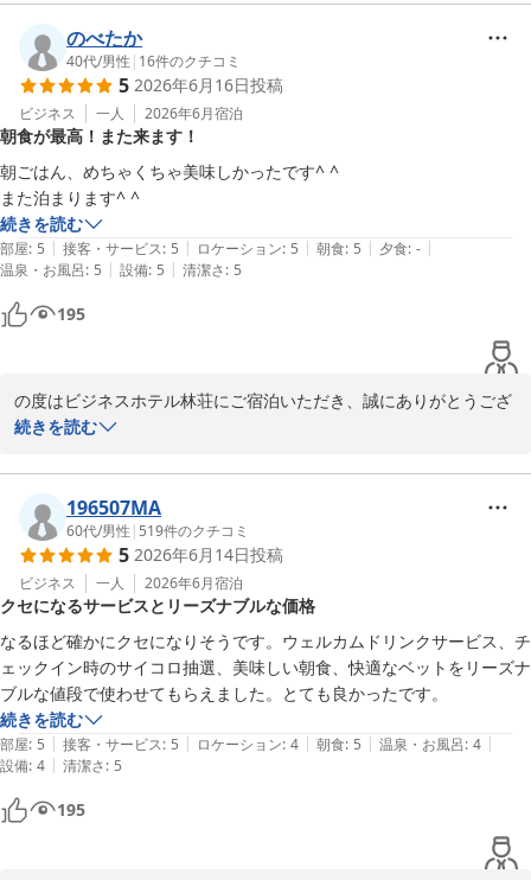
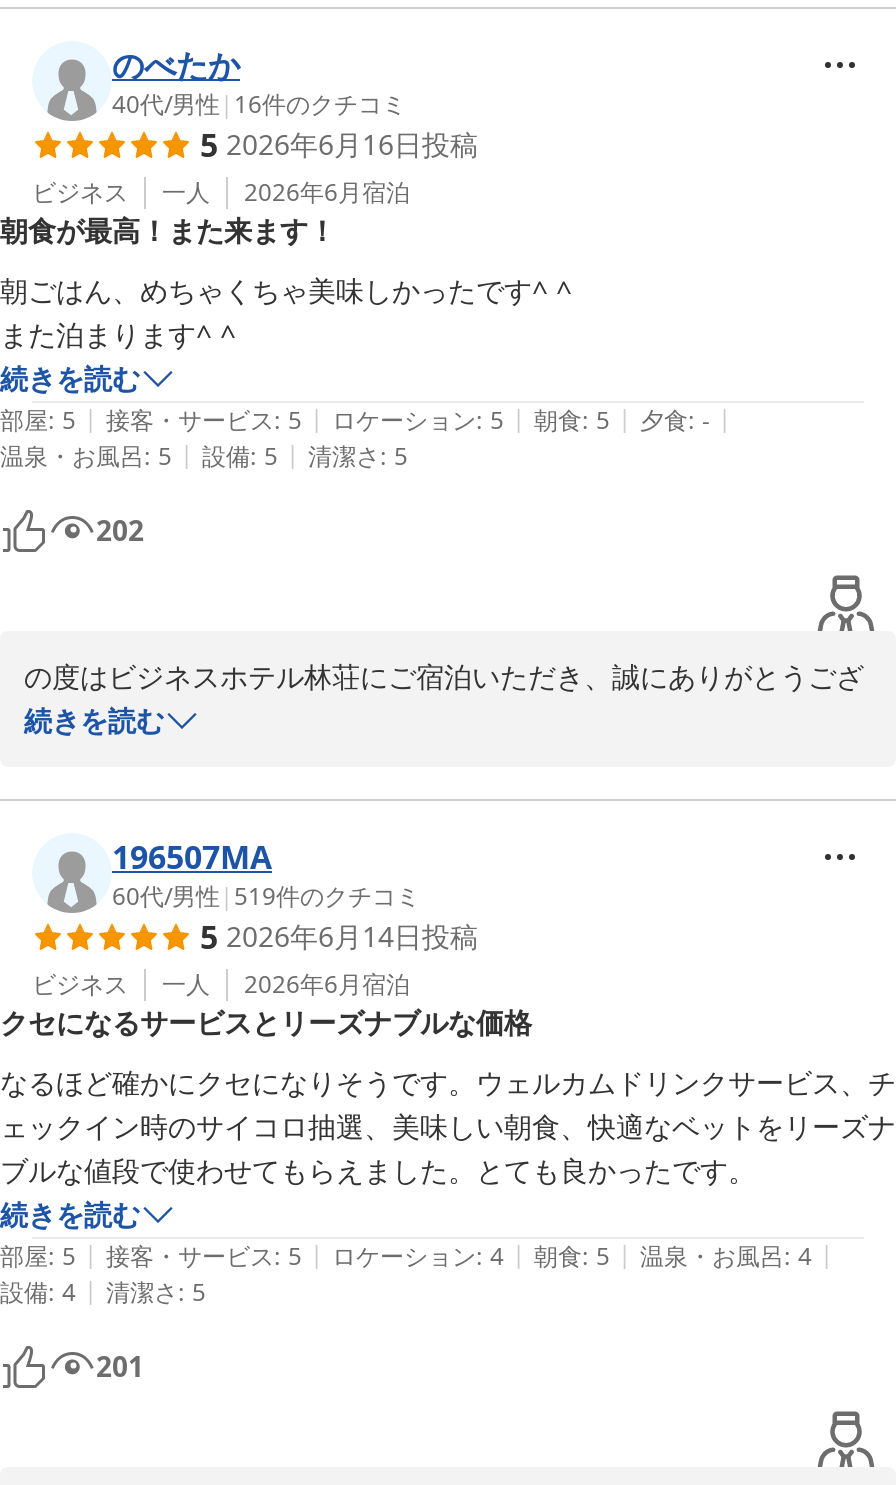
- 195
+ 202

- 195
+ 201
